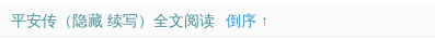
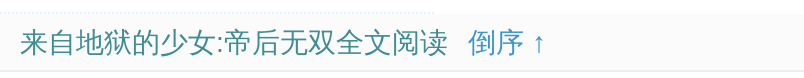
- 平安传（隐藏 续写）全文阅读
+ 来自地狱的少女:帝后无双全文阅读
